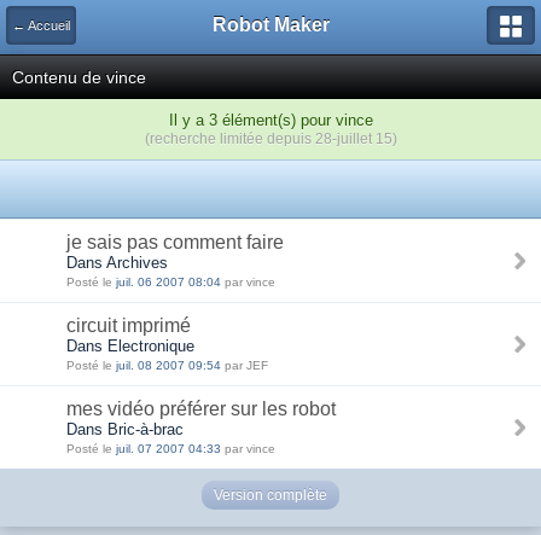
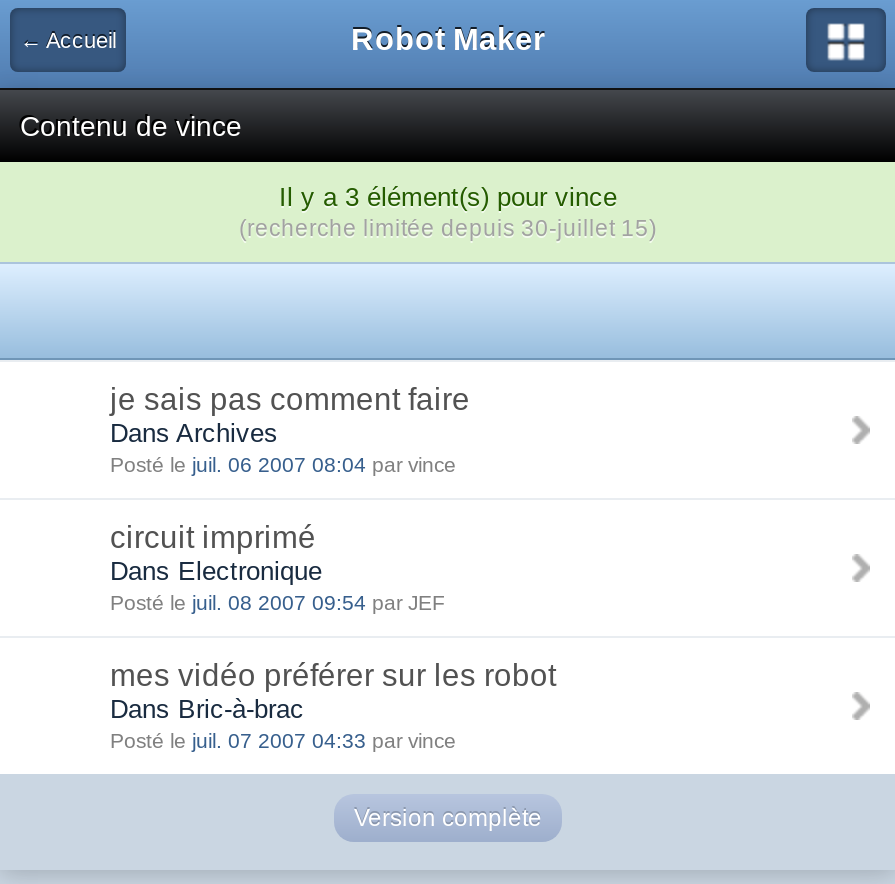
- (recherche limitée depuis 28-juillet 15)
+ (recherche limitée depuis 30-juillet 15)
